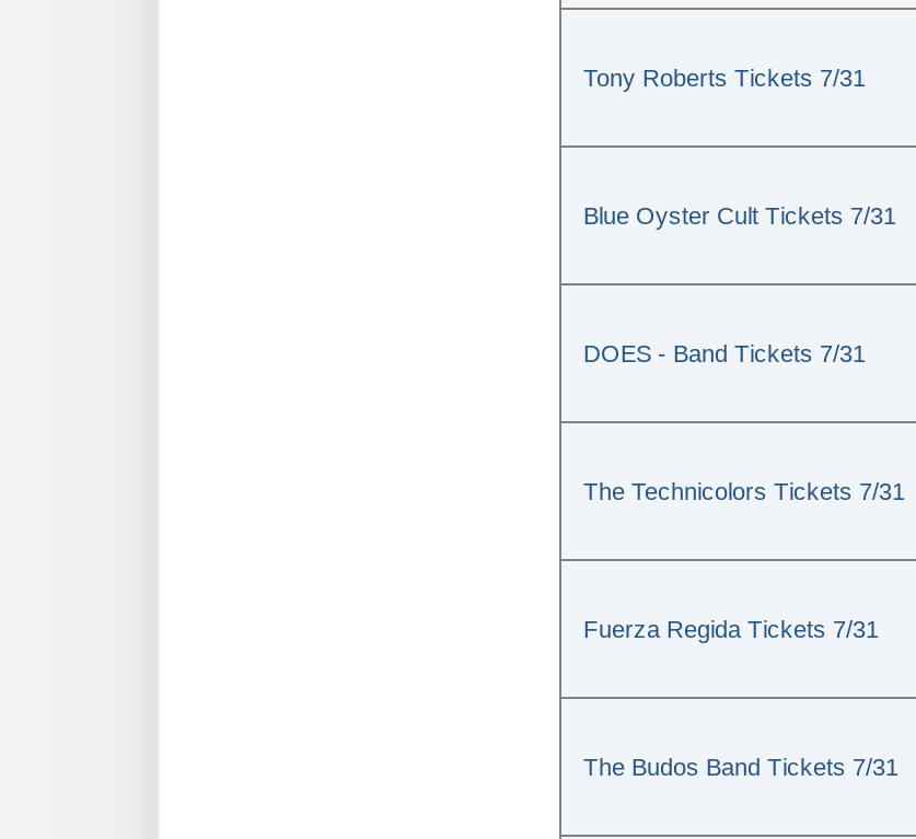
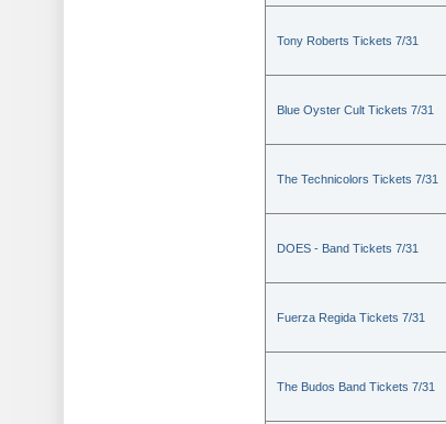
moved down: DOES - Band Tickets 7/31

moved up: The Technicolors Tickets 7/31
